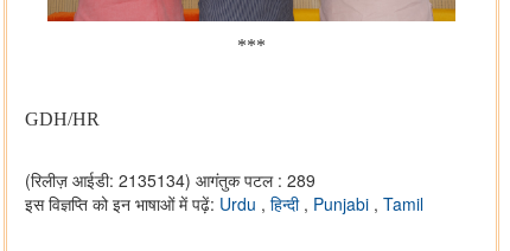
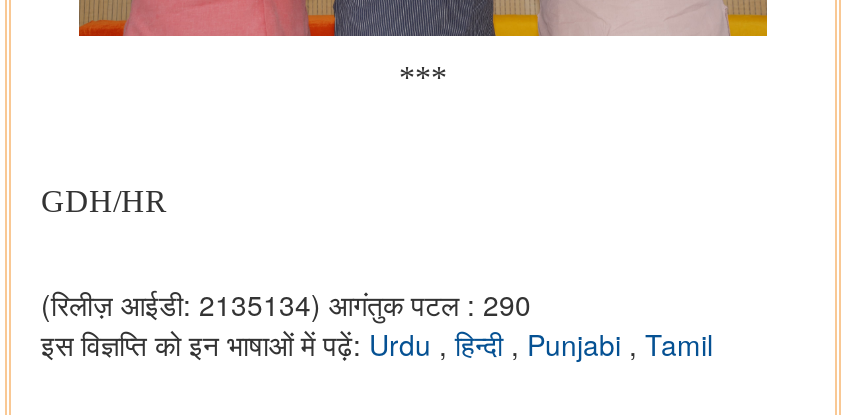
- (रिलीज़ आईडी: 2135134) आगंतुक पटल : 289
+ (रिलीज़ आईडी: 2135134) आगंतुक पटल : 290
